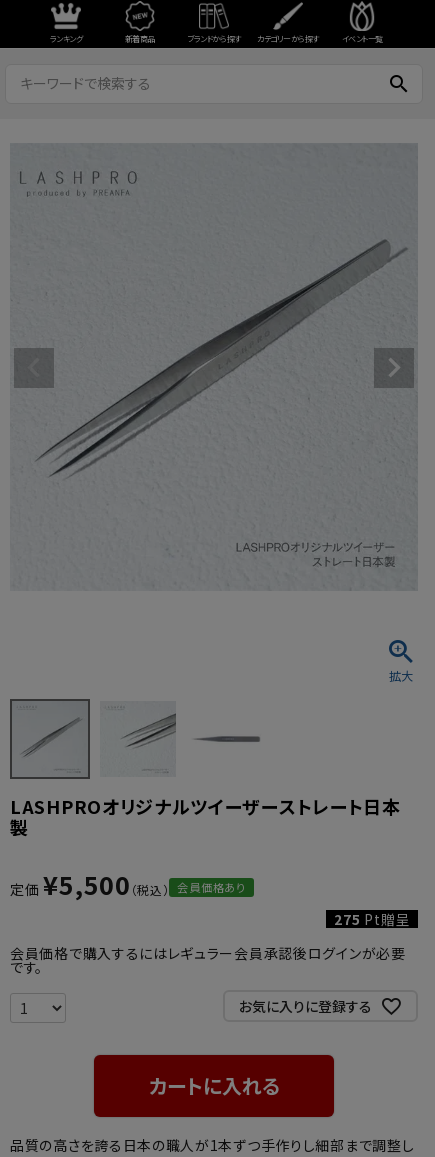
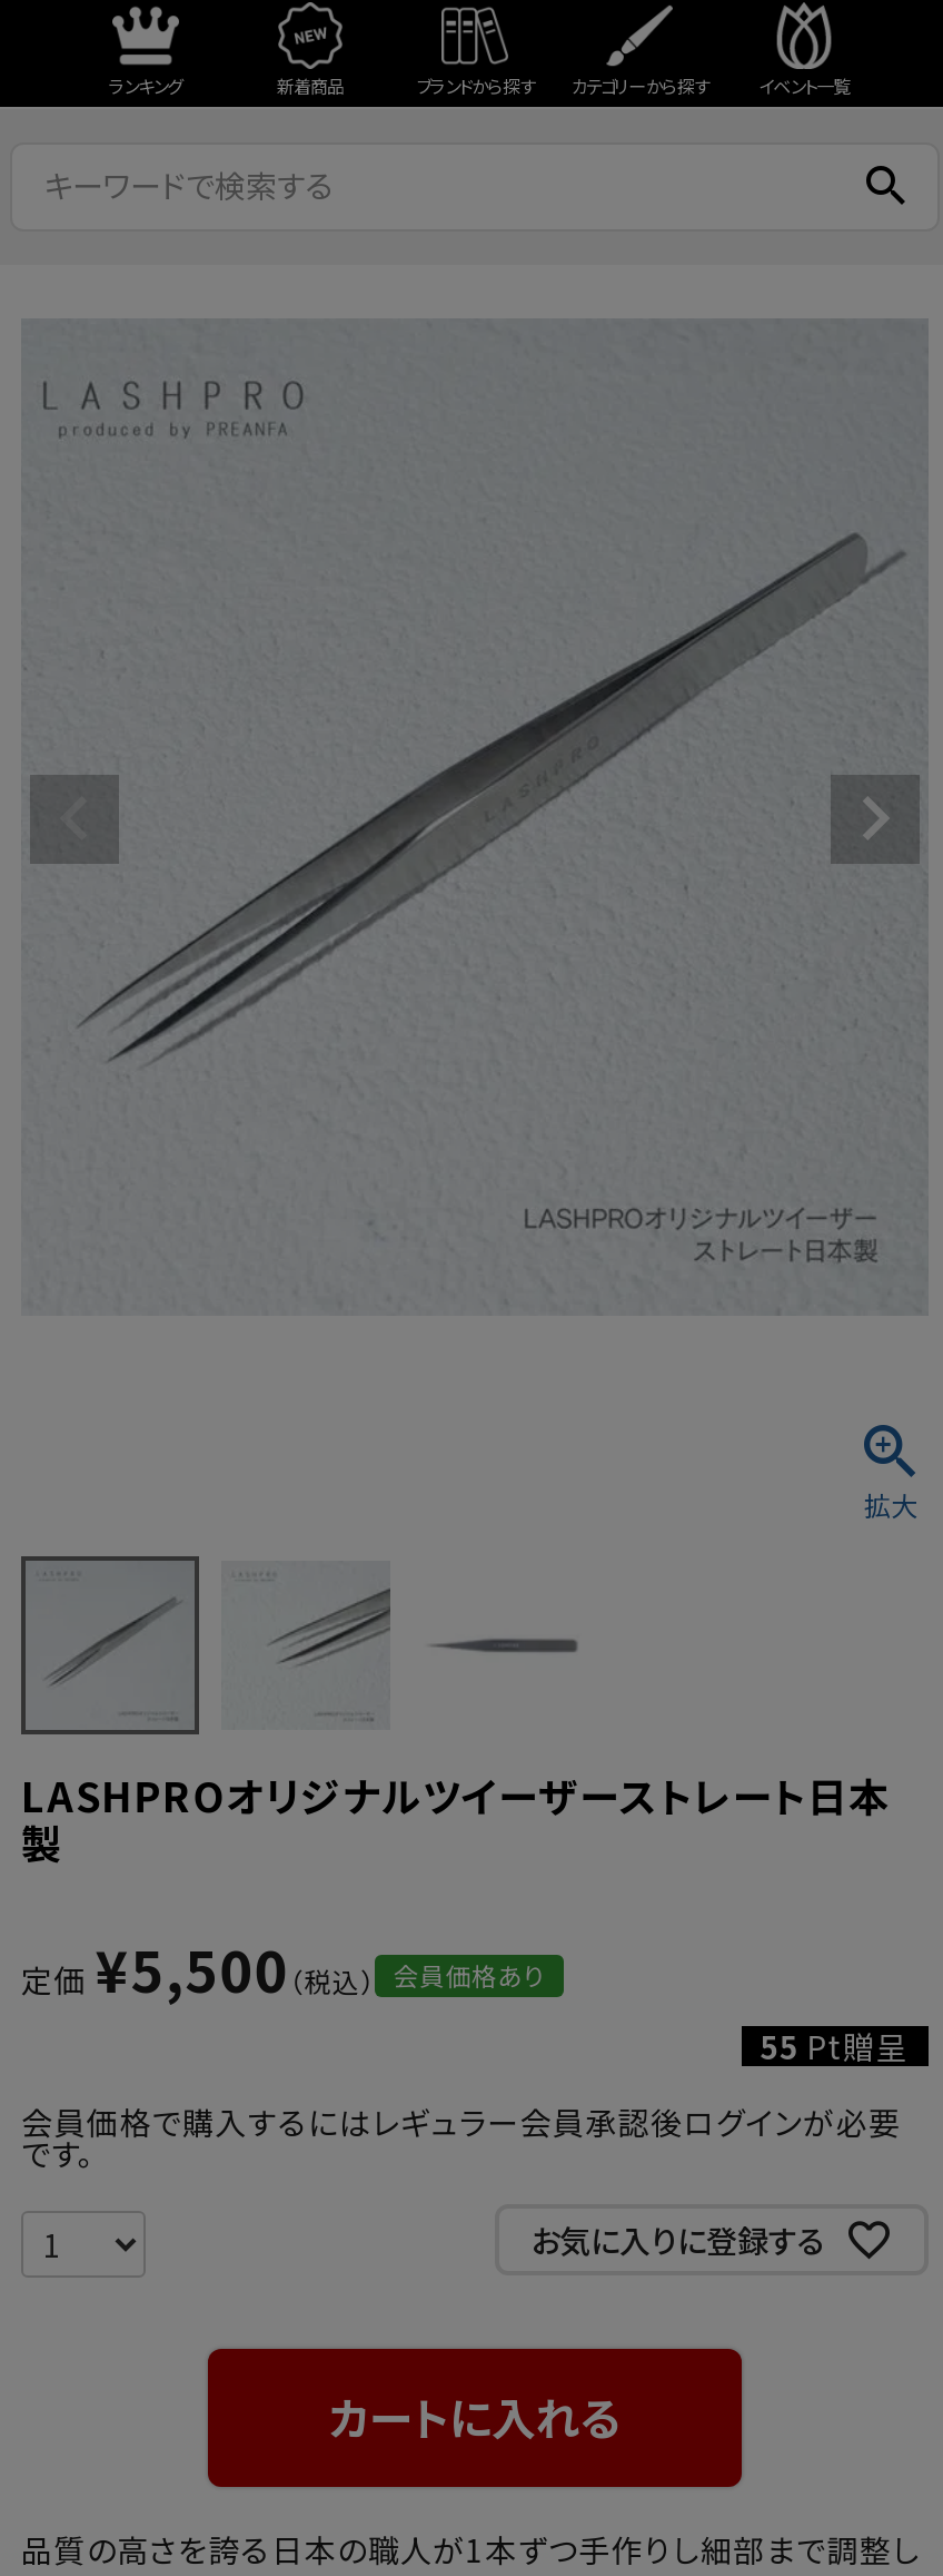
- 275 Pt贈呈
+ 55 Pt贈呈
